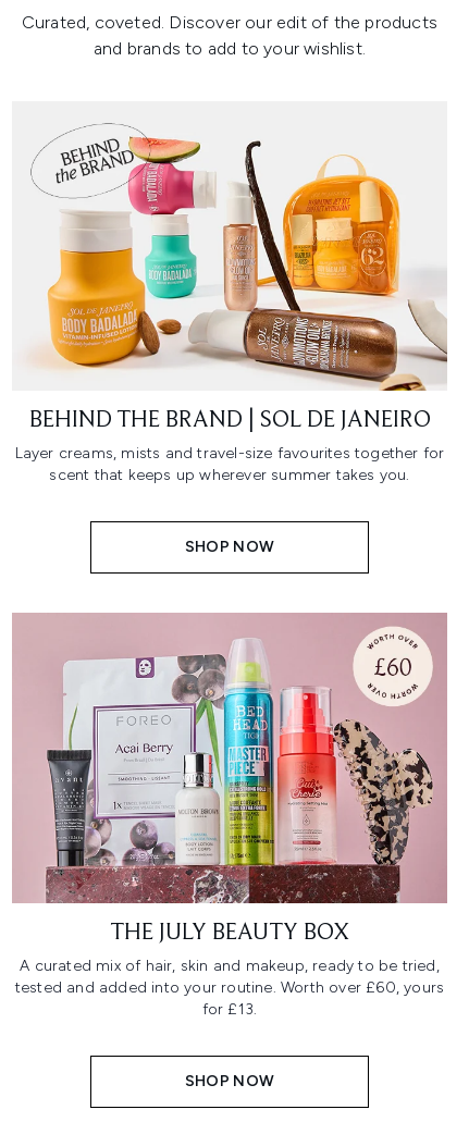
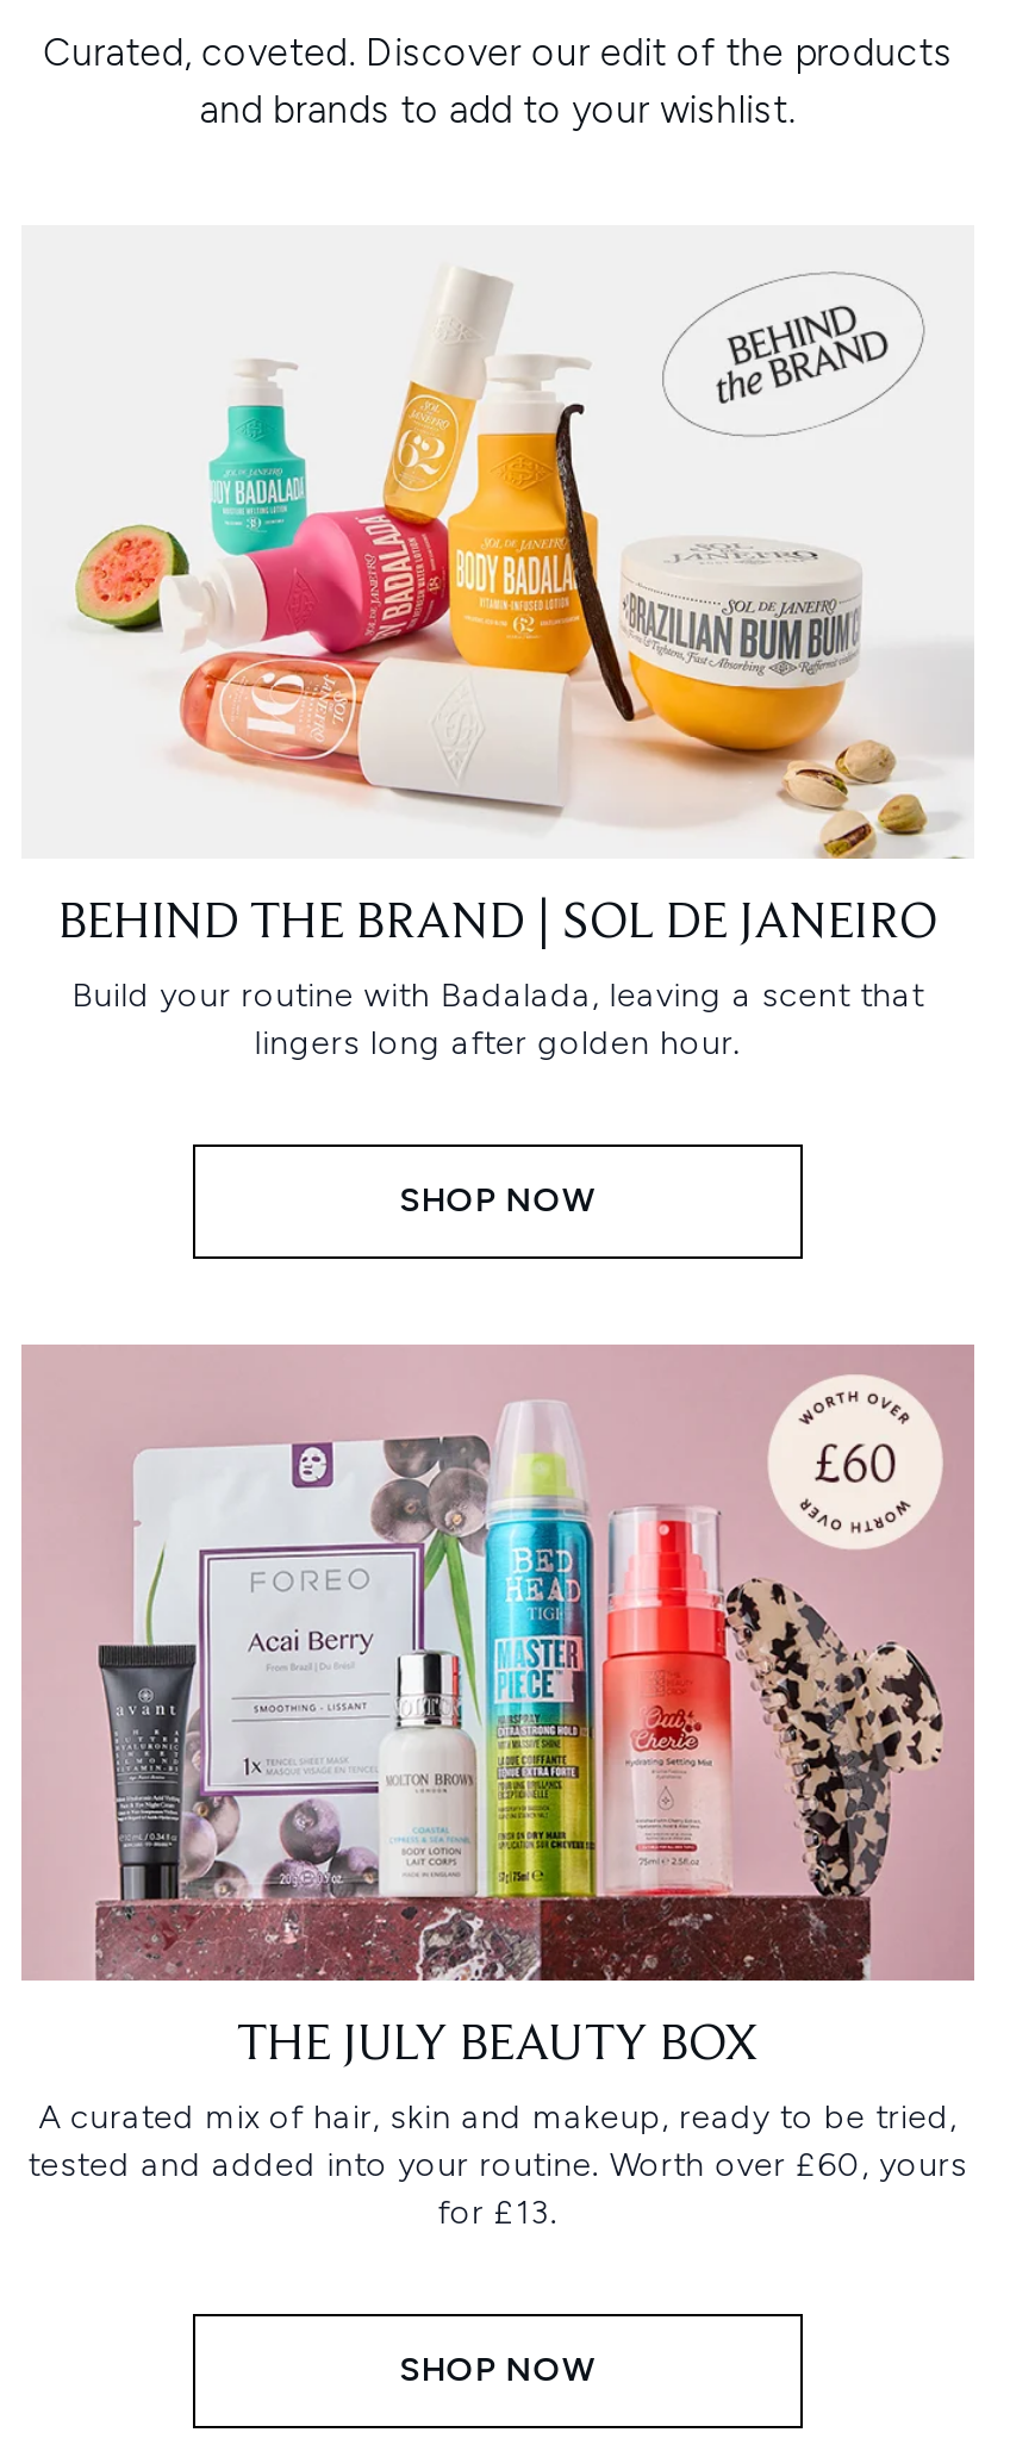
- [image]
+ [image]

- Layer creams, mists and travel-size favourites together for
- scent that keeps up wherever summer takes you.
+ Build your routine with Badalada, leaving a scent that
+ lingers long after golden hour.
